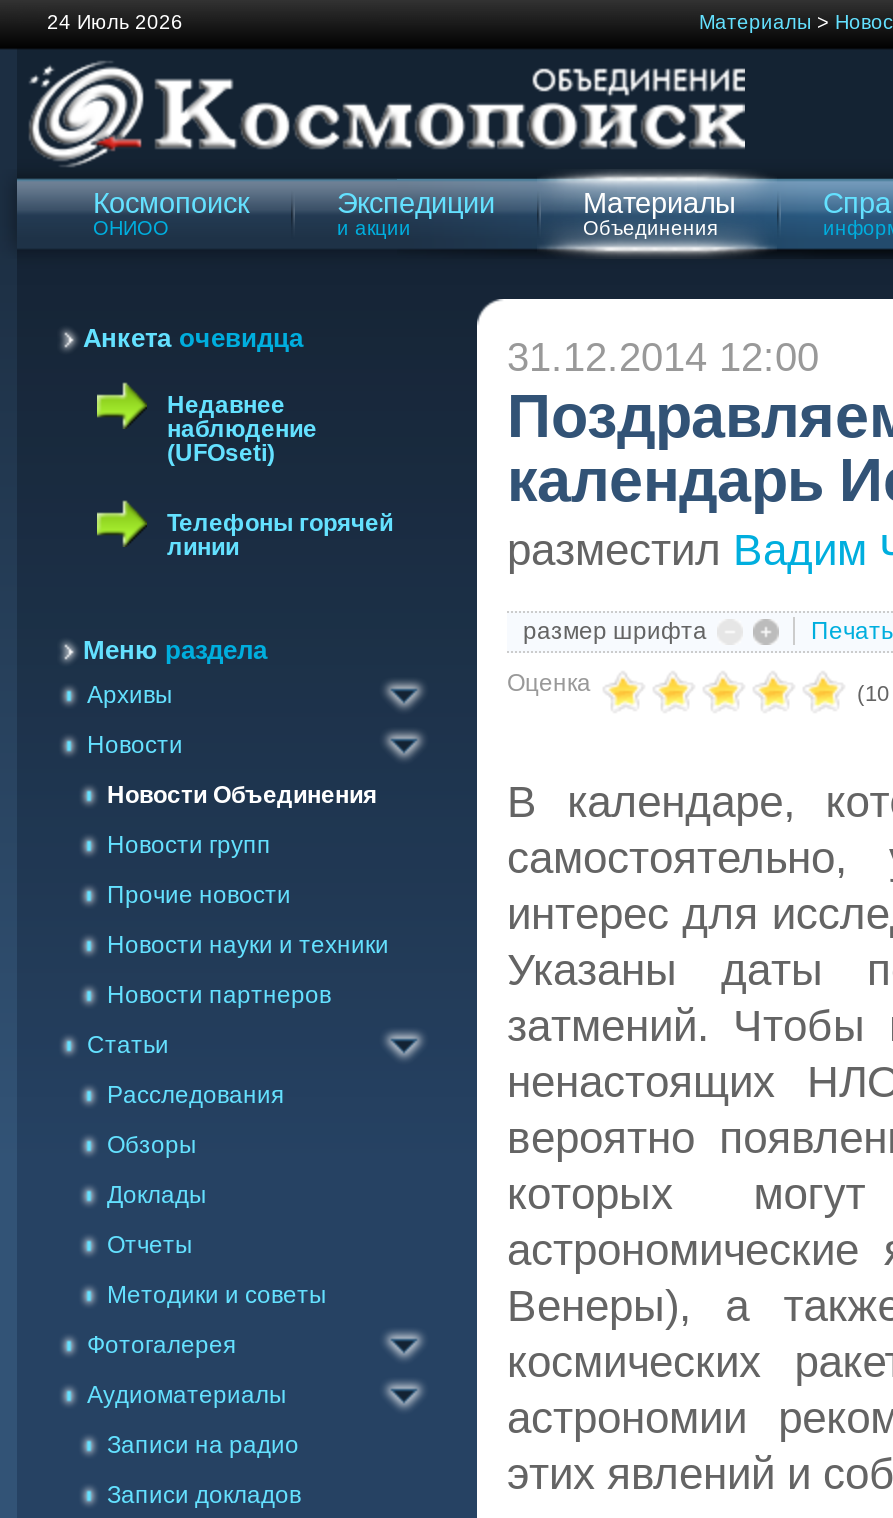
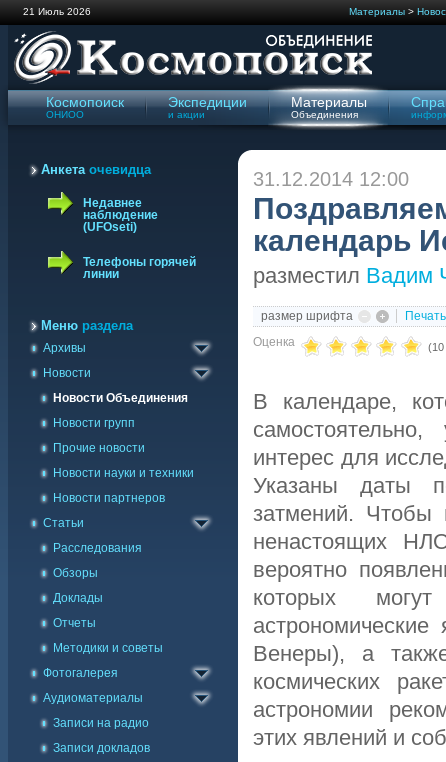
- 24 Июль 2026
+ 21 Июль 2026
